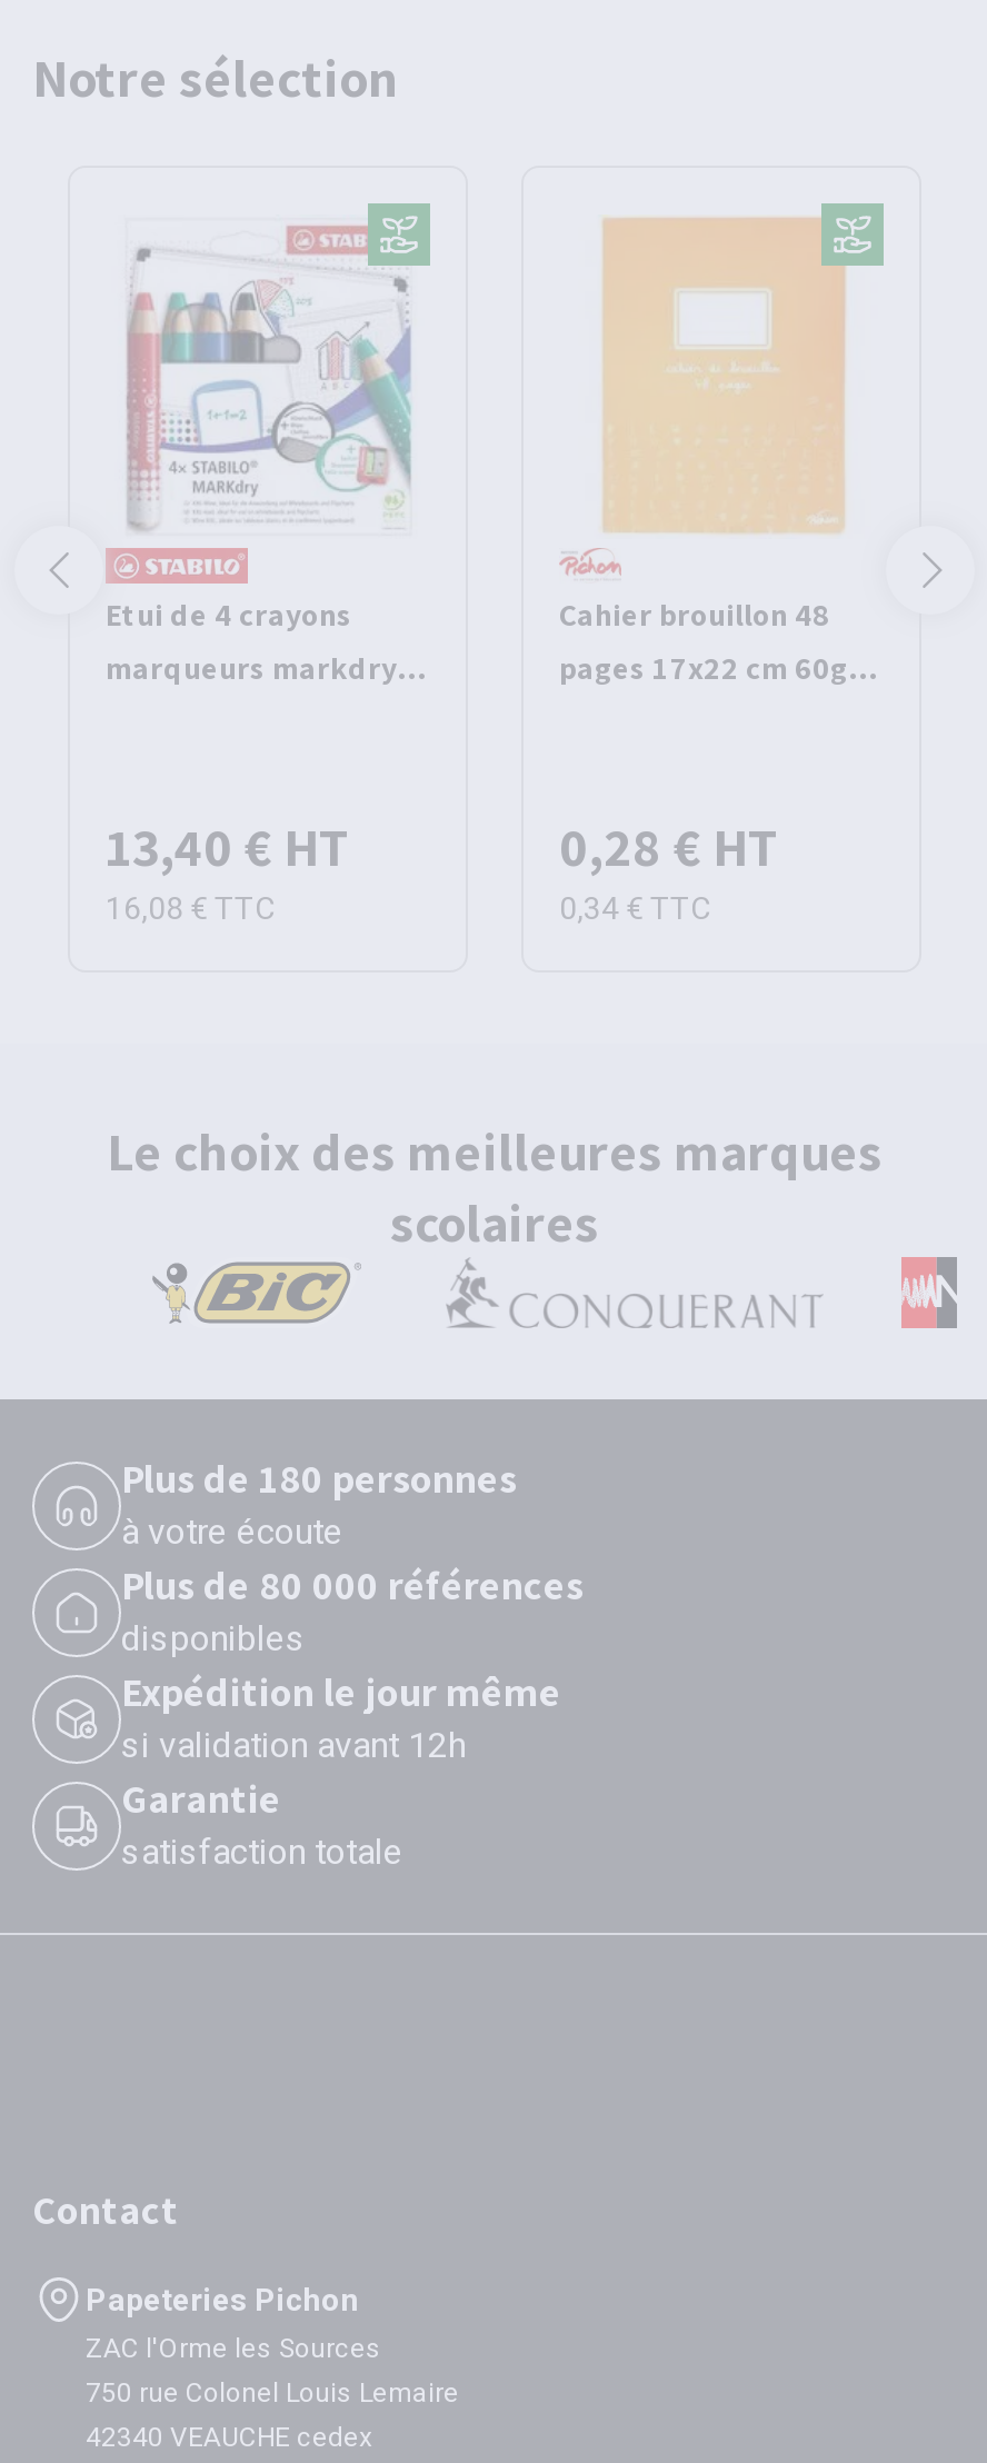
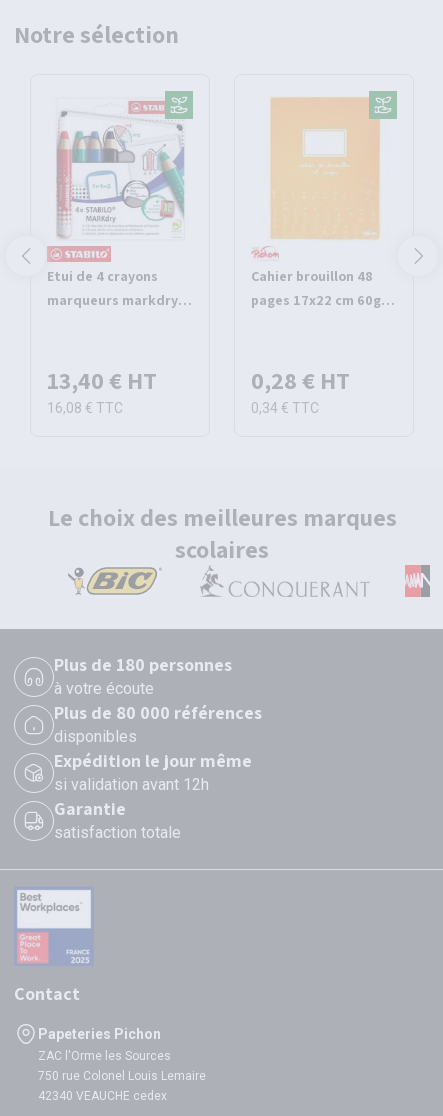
+ [image]
